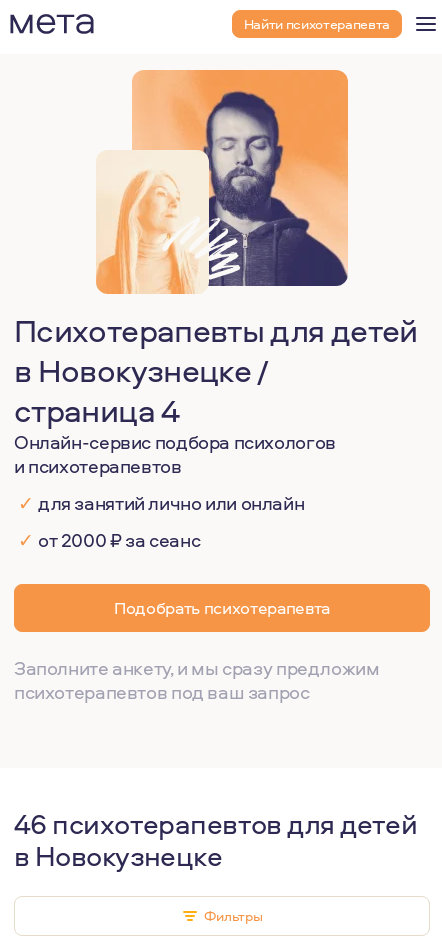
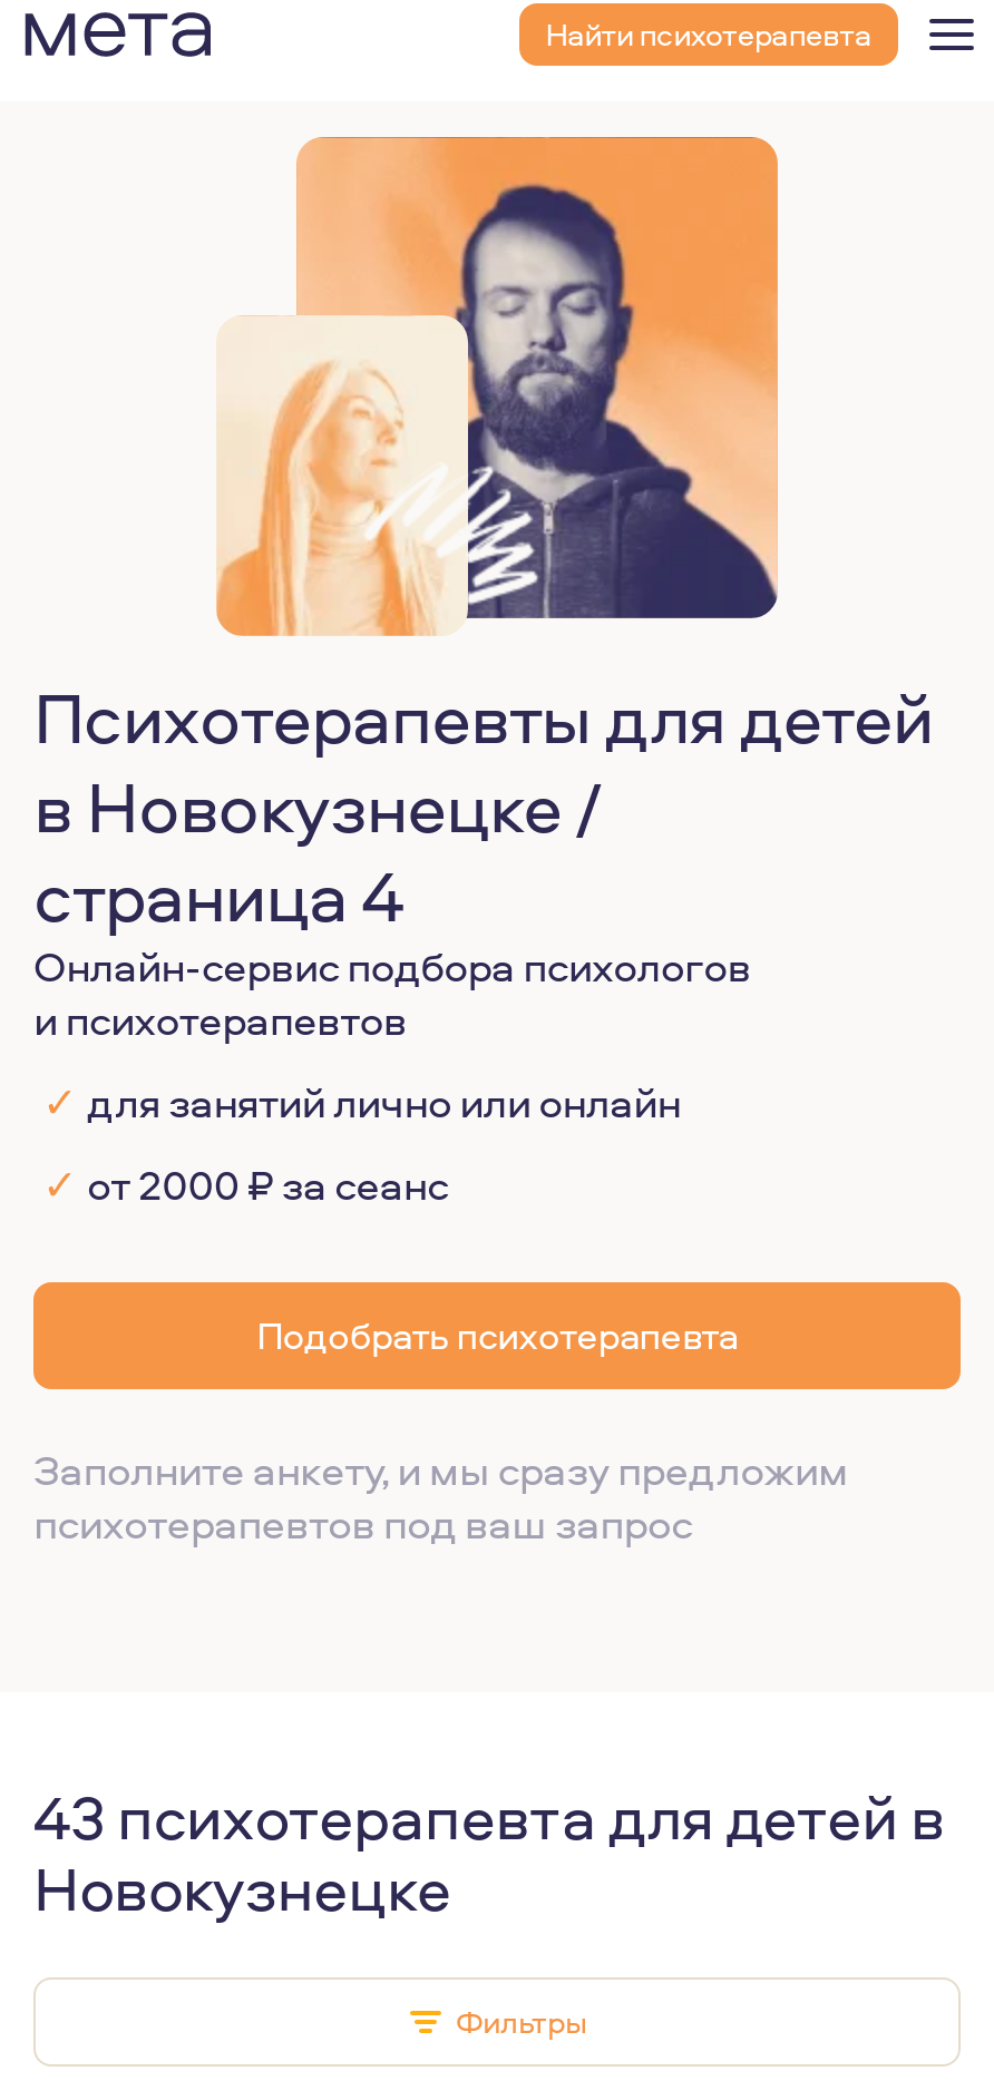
- 46 психотерапевтов для детей
- в Новокузнецке
+ 43 психотерапевта для детей в
+ Новокузнецке
